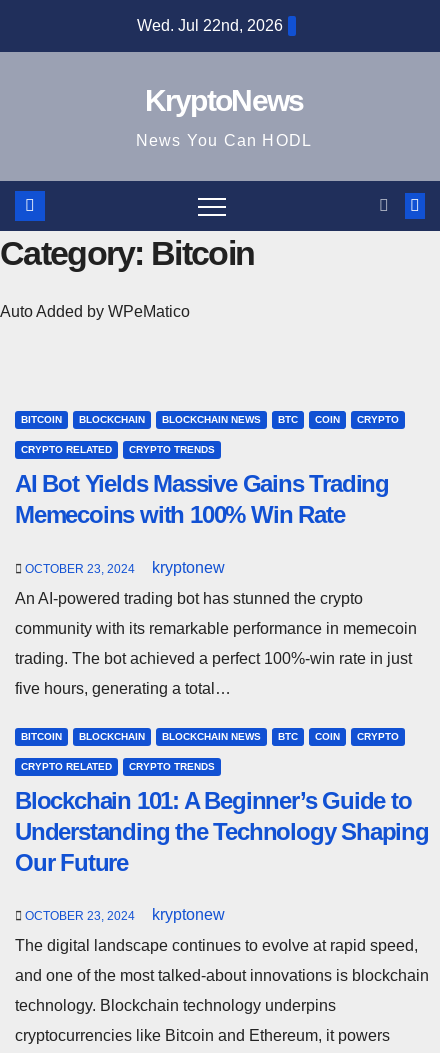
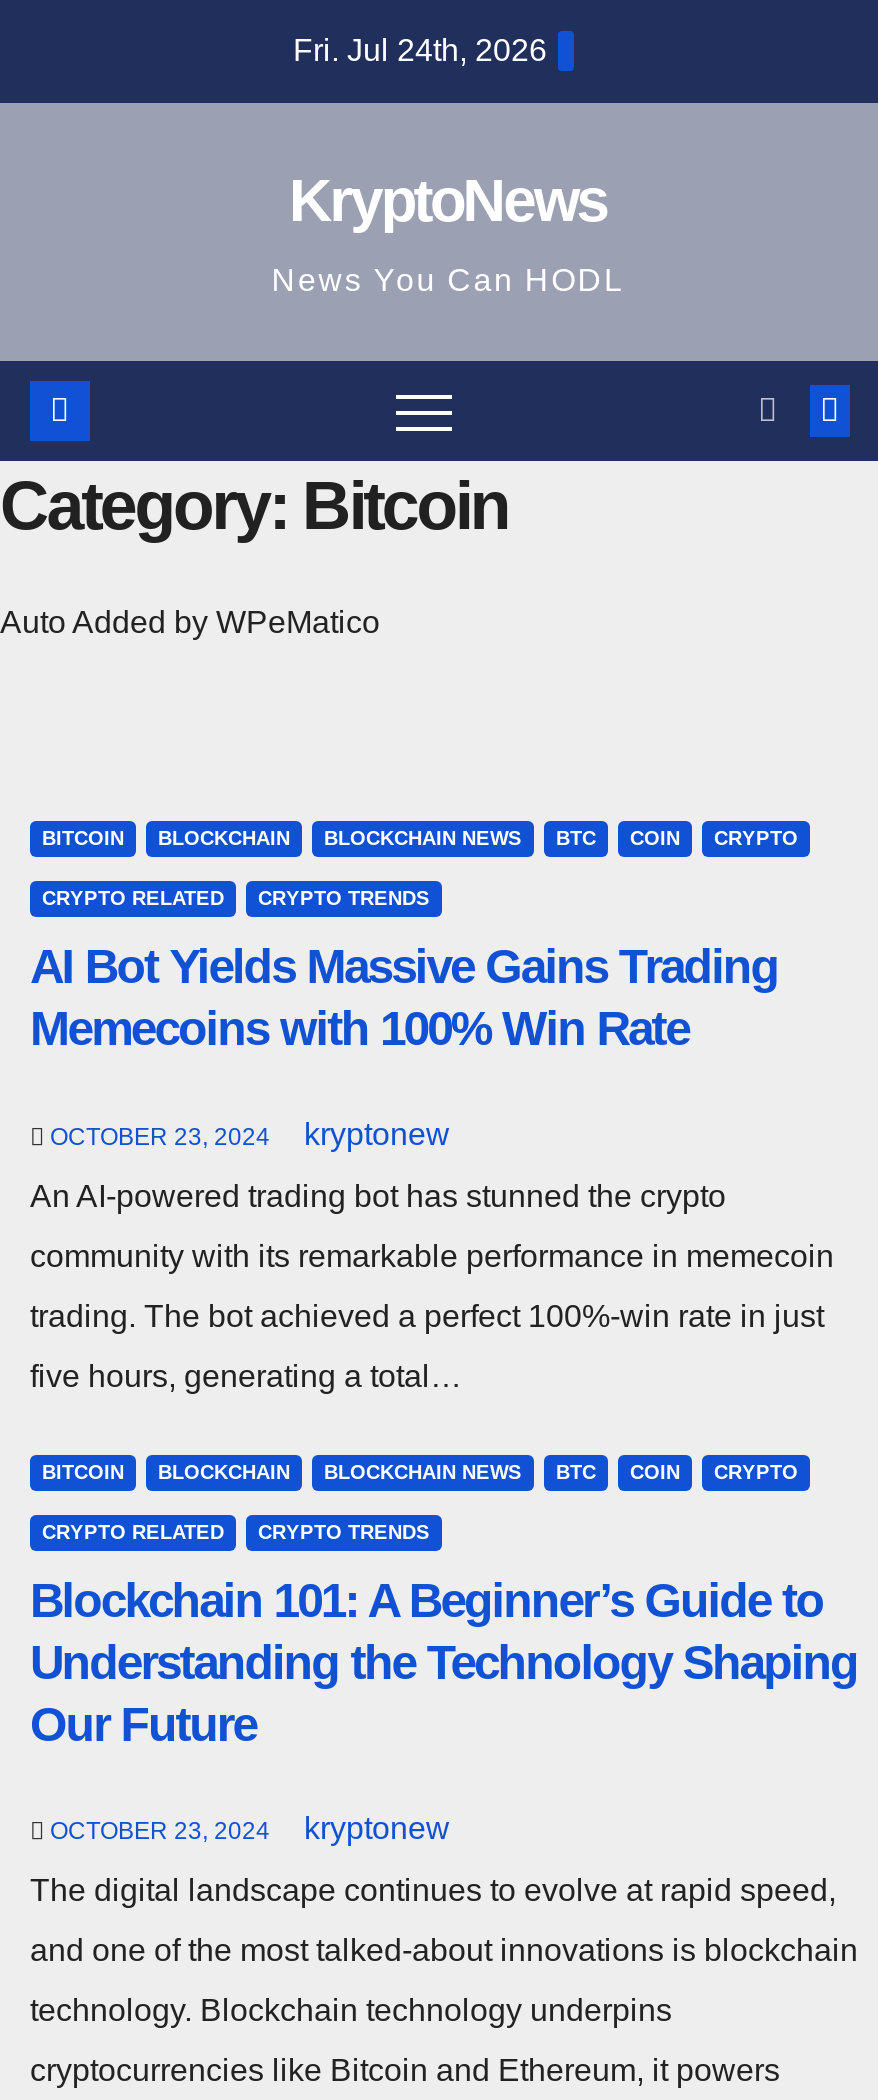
- Wed. Jul 22nd, 2026
+ Fri. Jul 24th, 2026
